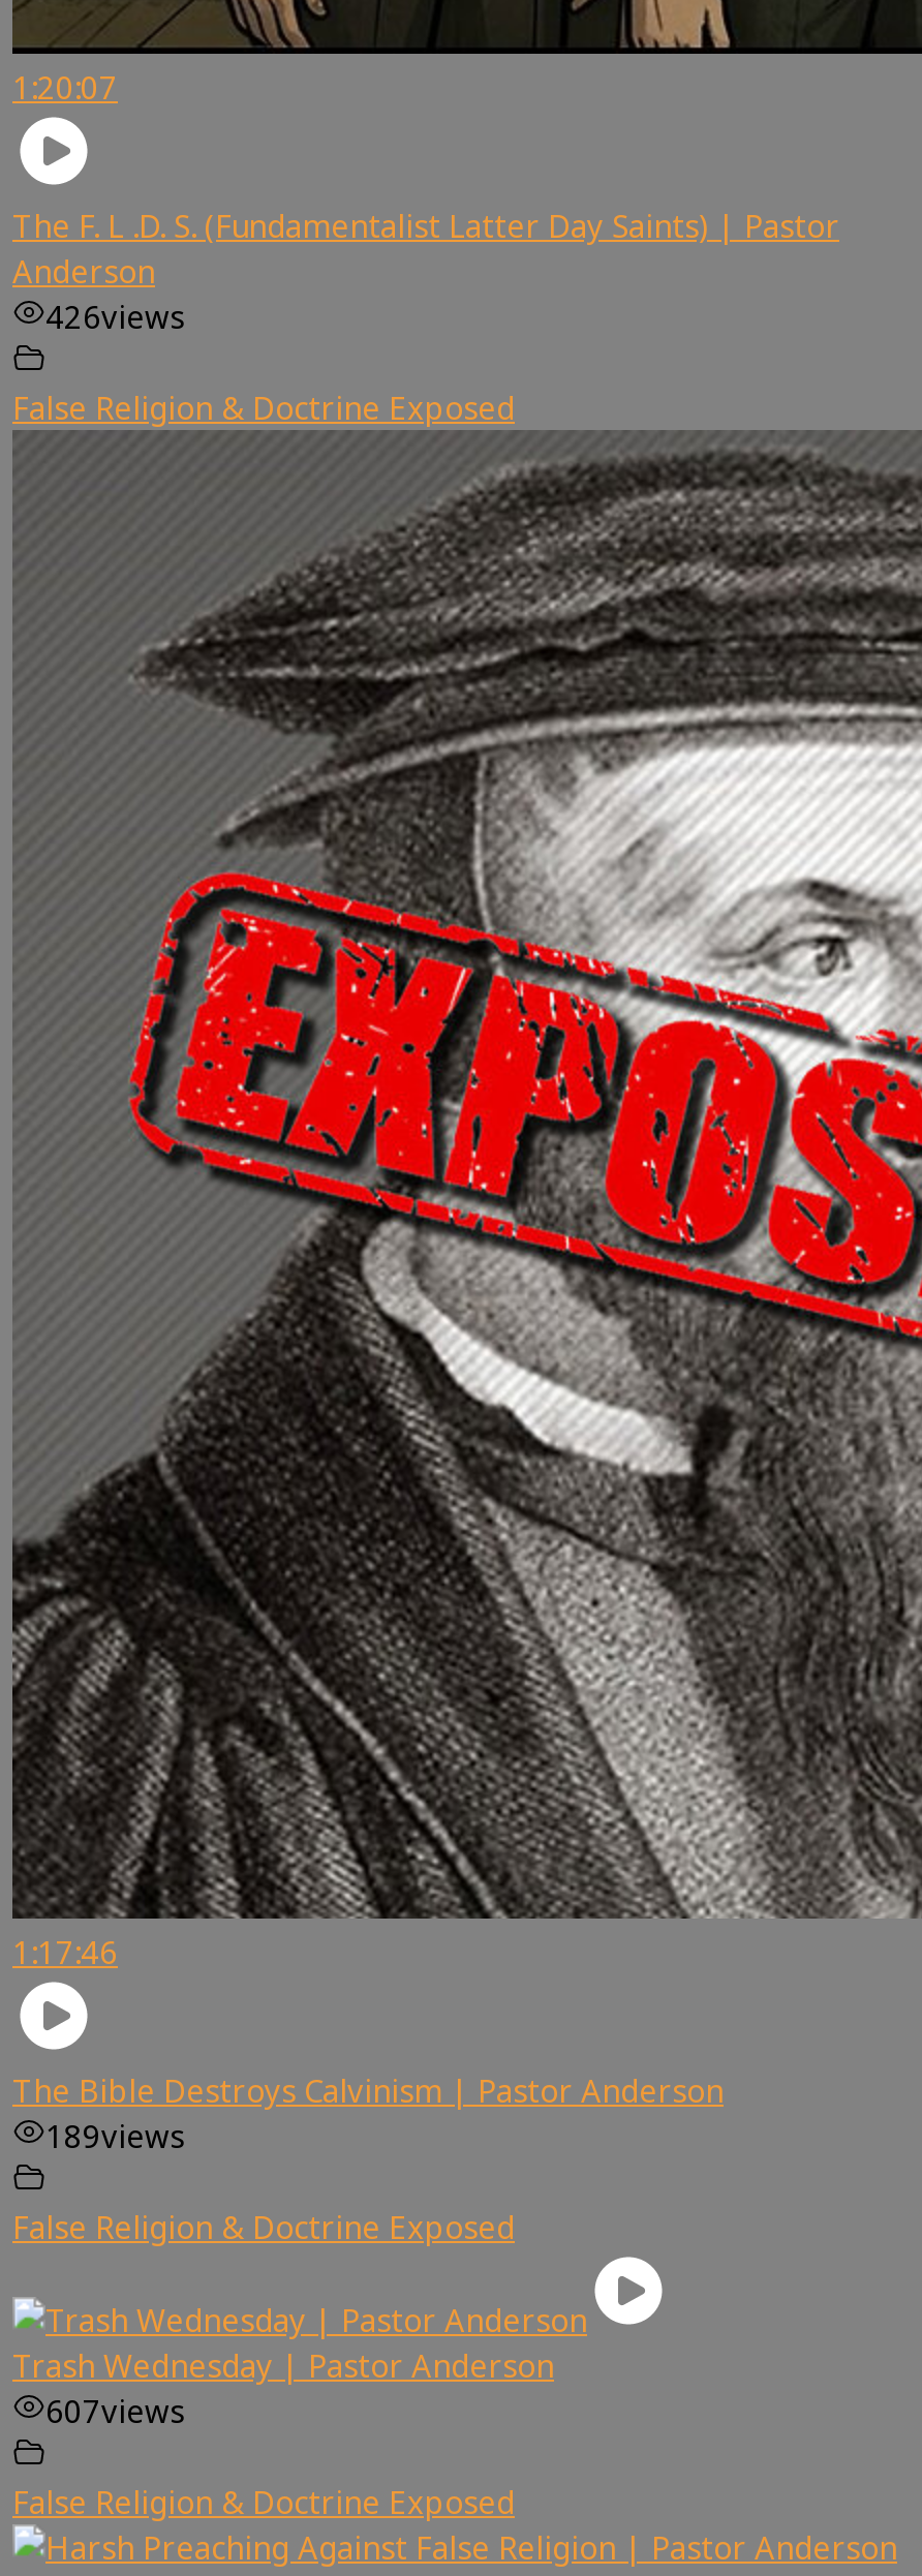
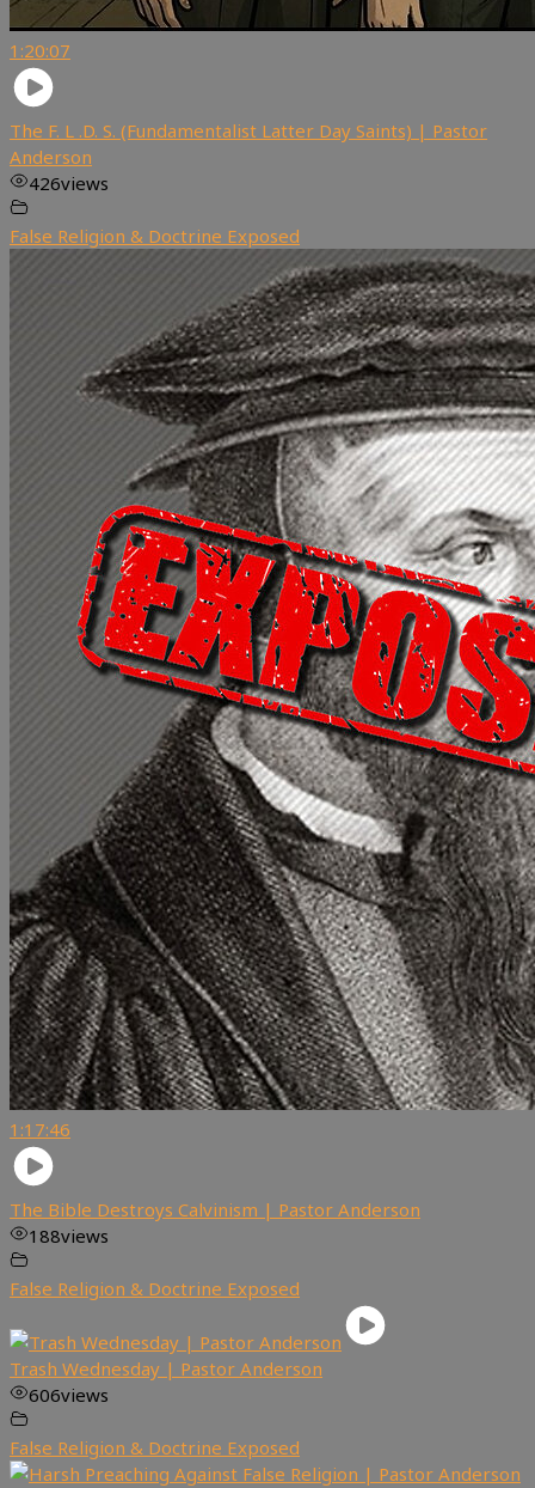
- 189views
+ 188views

- 607views
+ 606views
